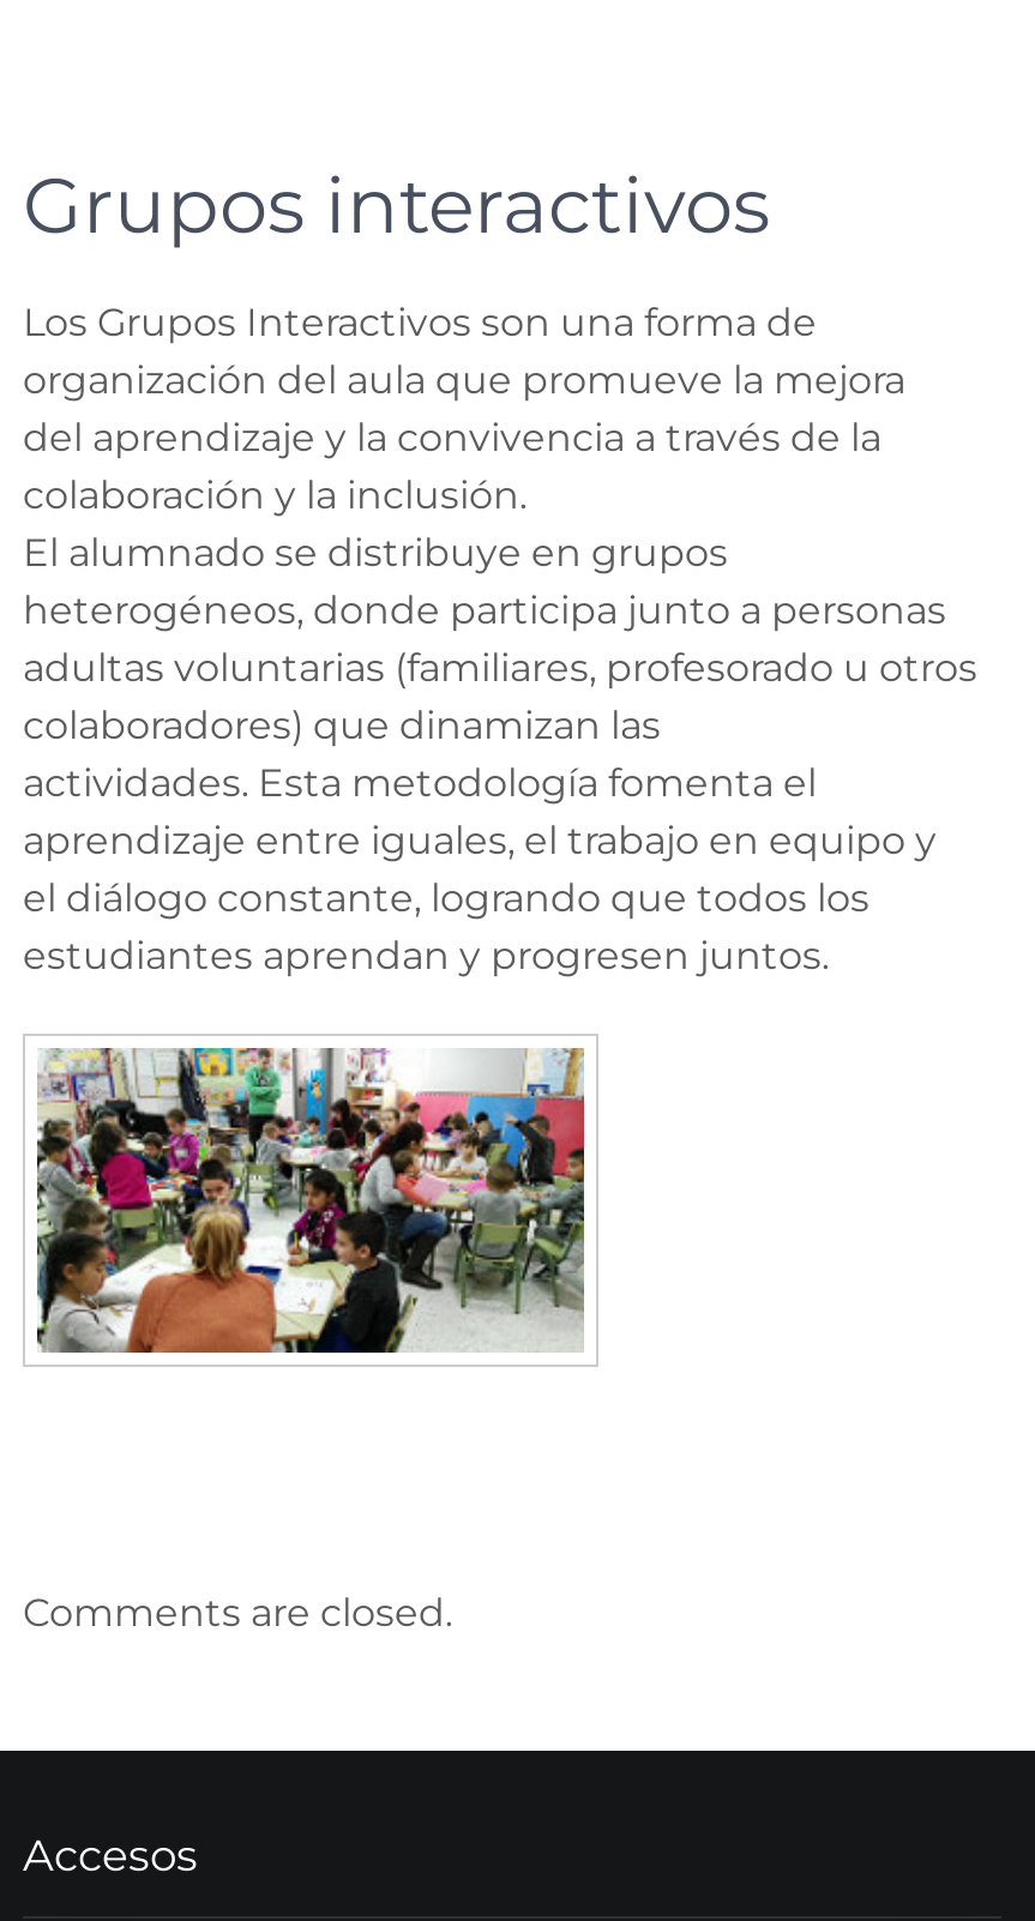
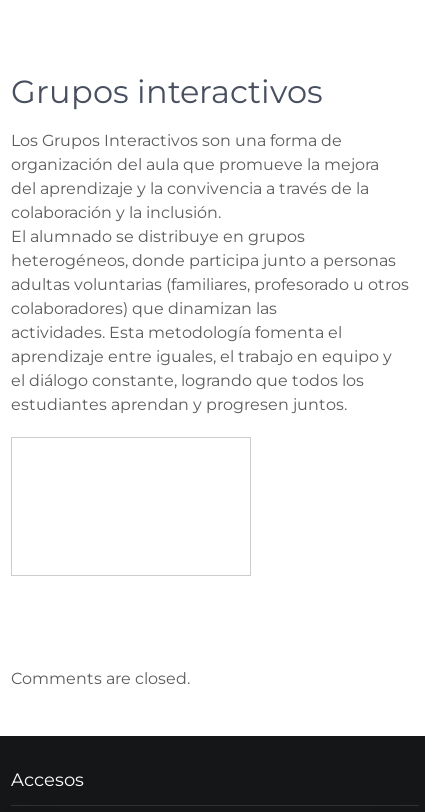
- [image]
